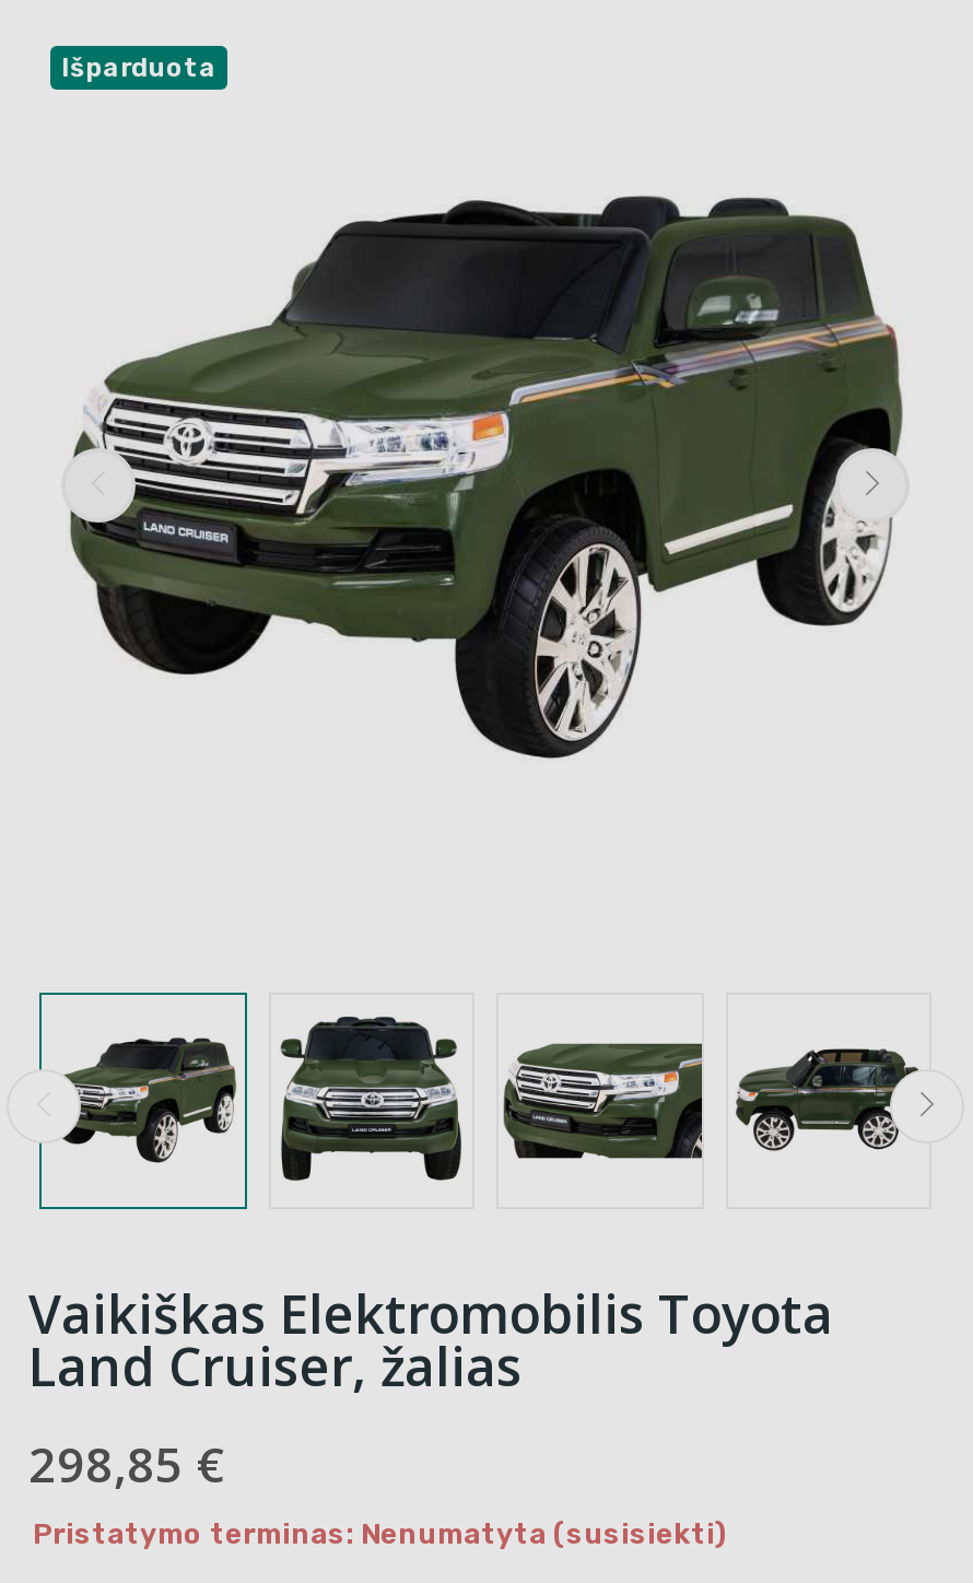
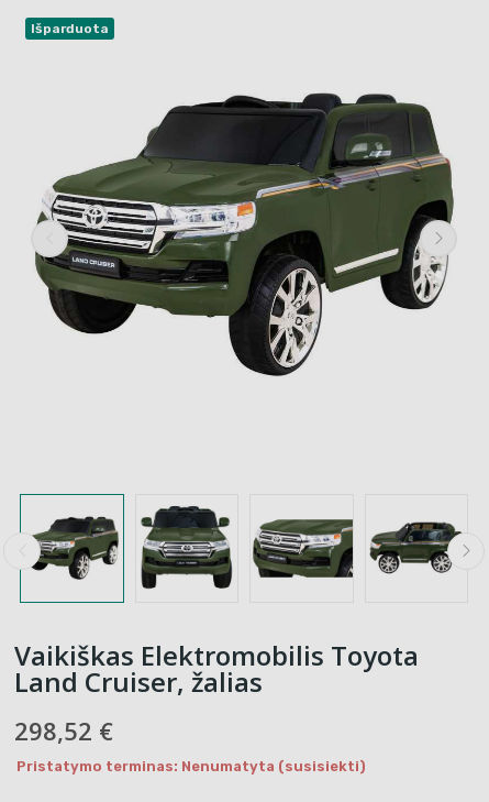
- 298,85 €
+ 298,52 €
